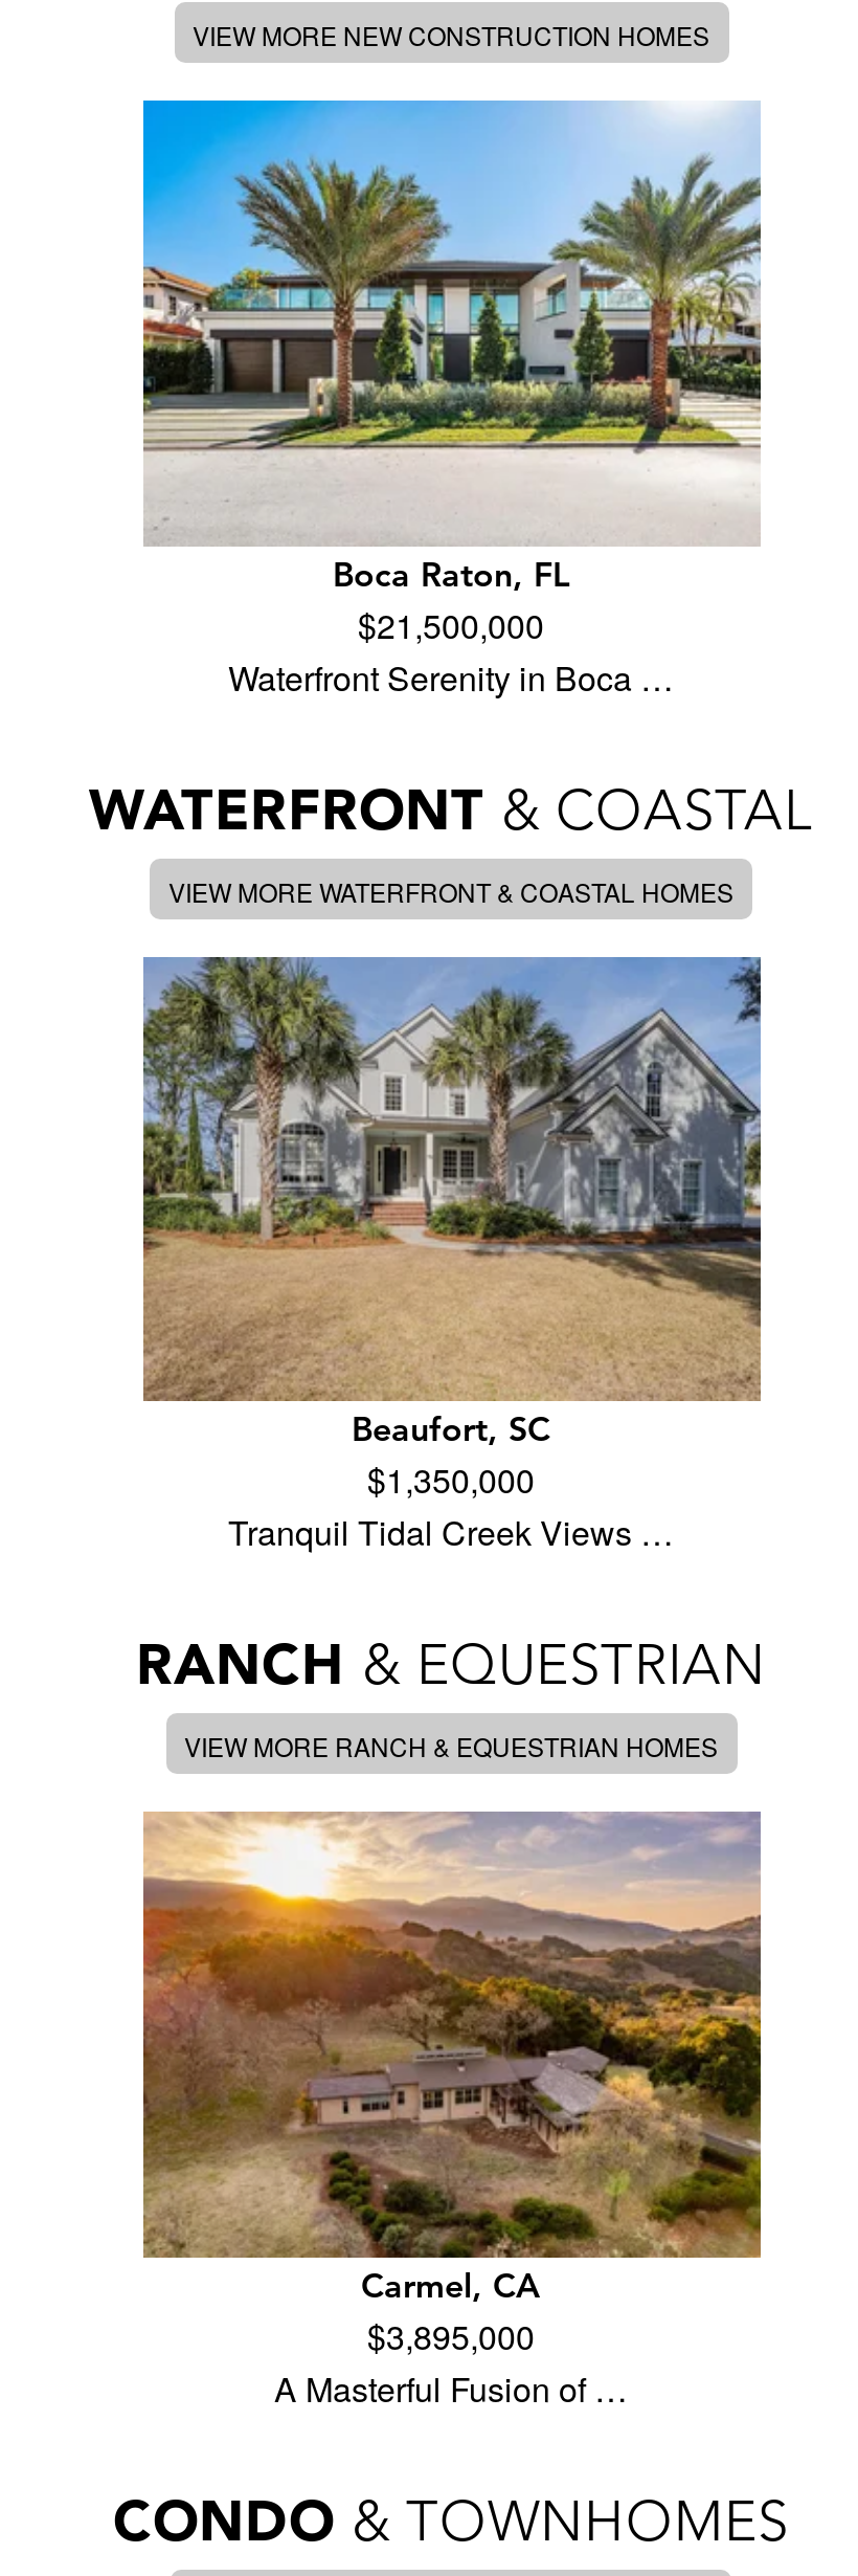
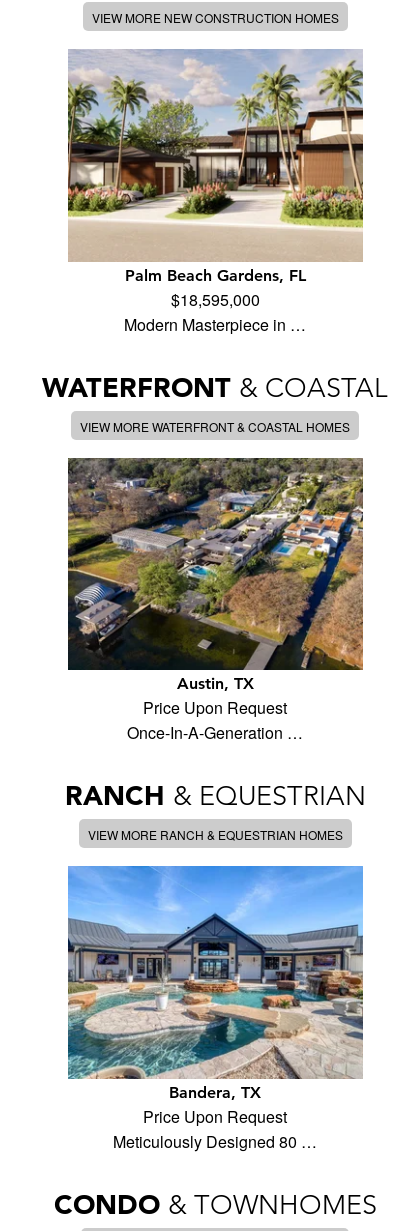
- [image]
- Boca Raton, FL
- $21,500,000
- Waterfront Serenity in Boca …
+ [image]
+ Palm Beach Gardens, FL
+ $18,595,000
+ Modern Masterpiece in …

- [image]
- Beaufort, SC
- $1,350,000
- Tranquil Tidal Creek Views …
+ [image]
+ Austin, TX
+ Price Upon Request
+ Once-In-A-Generation …

- [image]
- Carmel, CA
- $3,895,000
- A Masterful Fusion of …
+ [image]
+ Bandera, TX
+ Price Upon Request
+ Meticulously Designed 80 …
